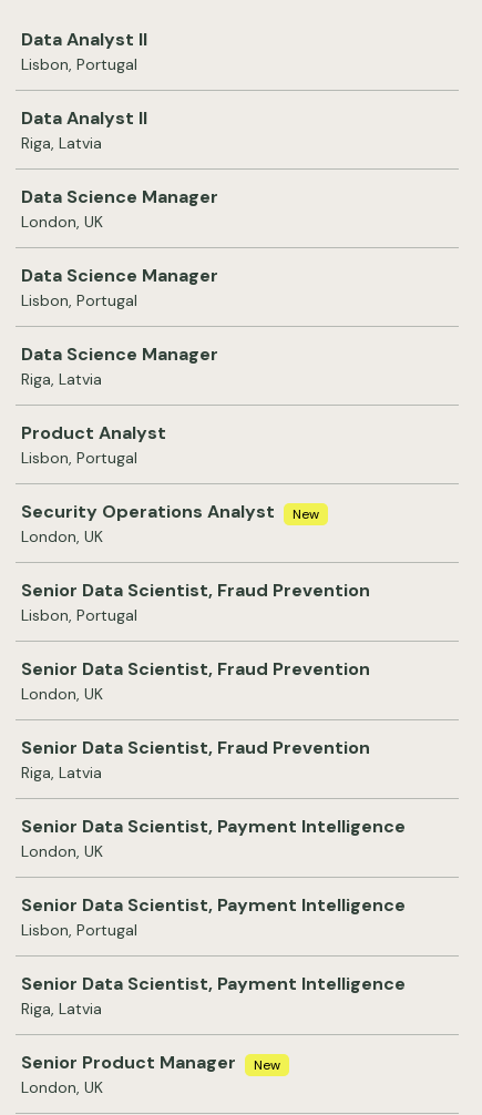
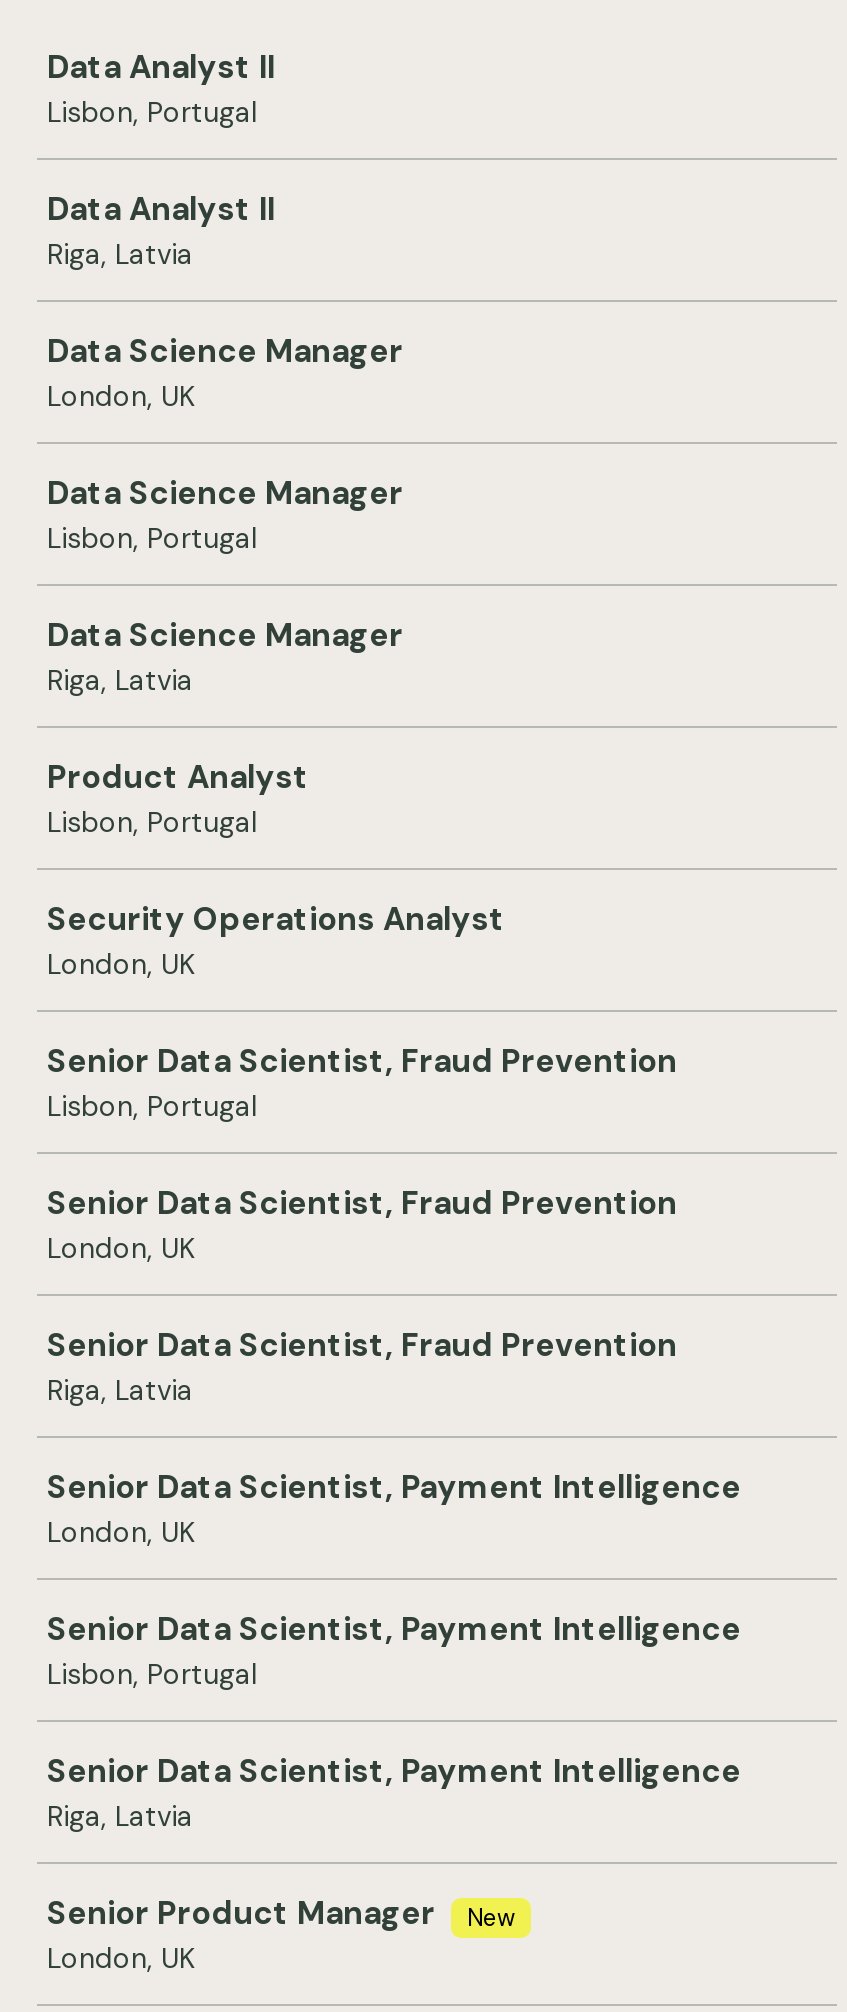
- New
